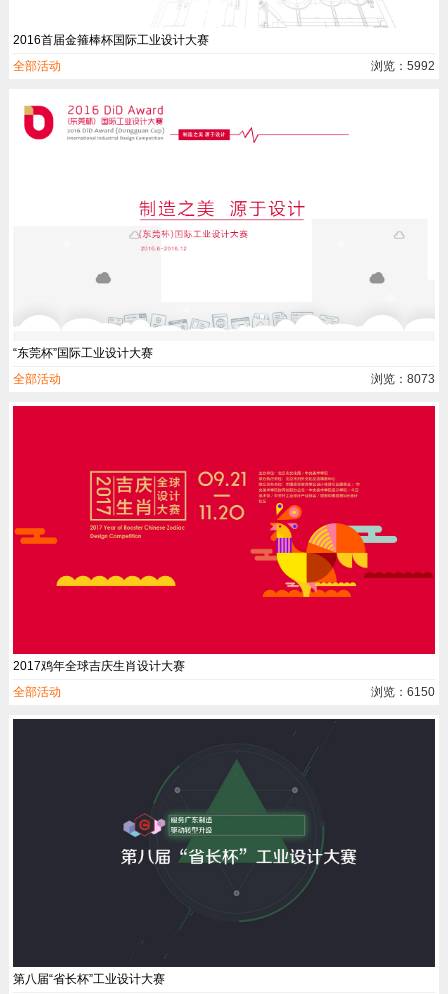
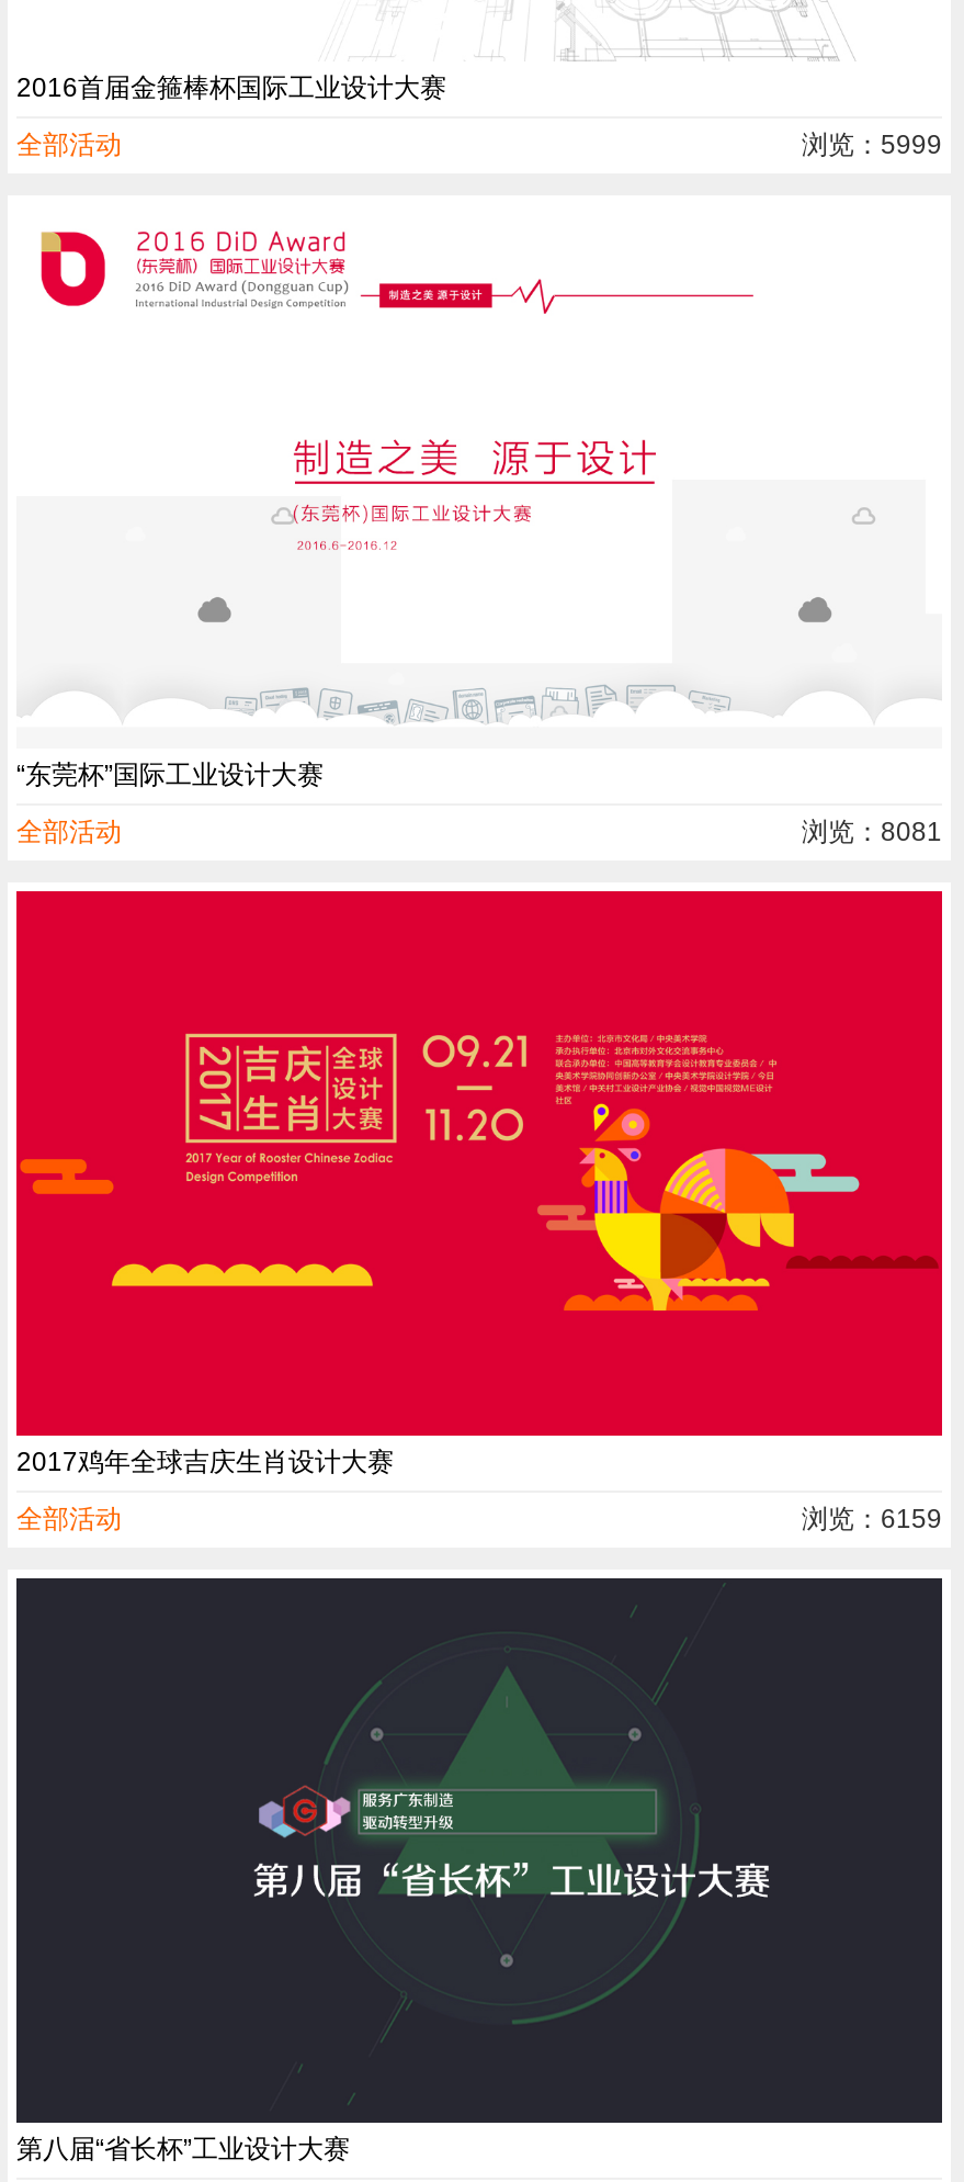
- 浏览：5992
+ 浏览：5999

- 浏览：8073
+ 浏览：8081

- 浏览：6150
+ 浏览：6159
